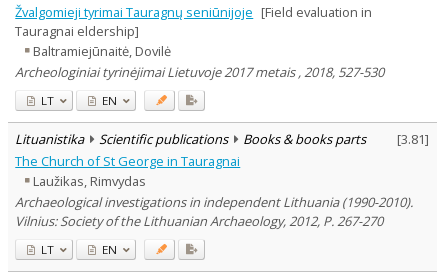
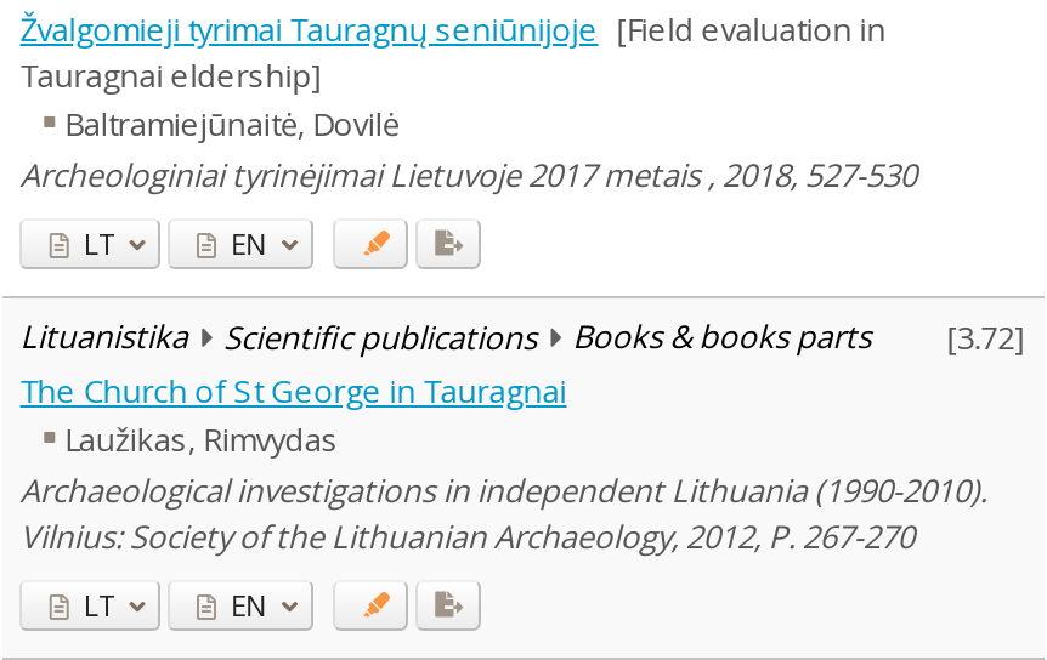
- Lituanistika Scientific publications Books & books parts [3.81]
+ Lituanistika Scientific publications Books & books parts [3.72]
